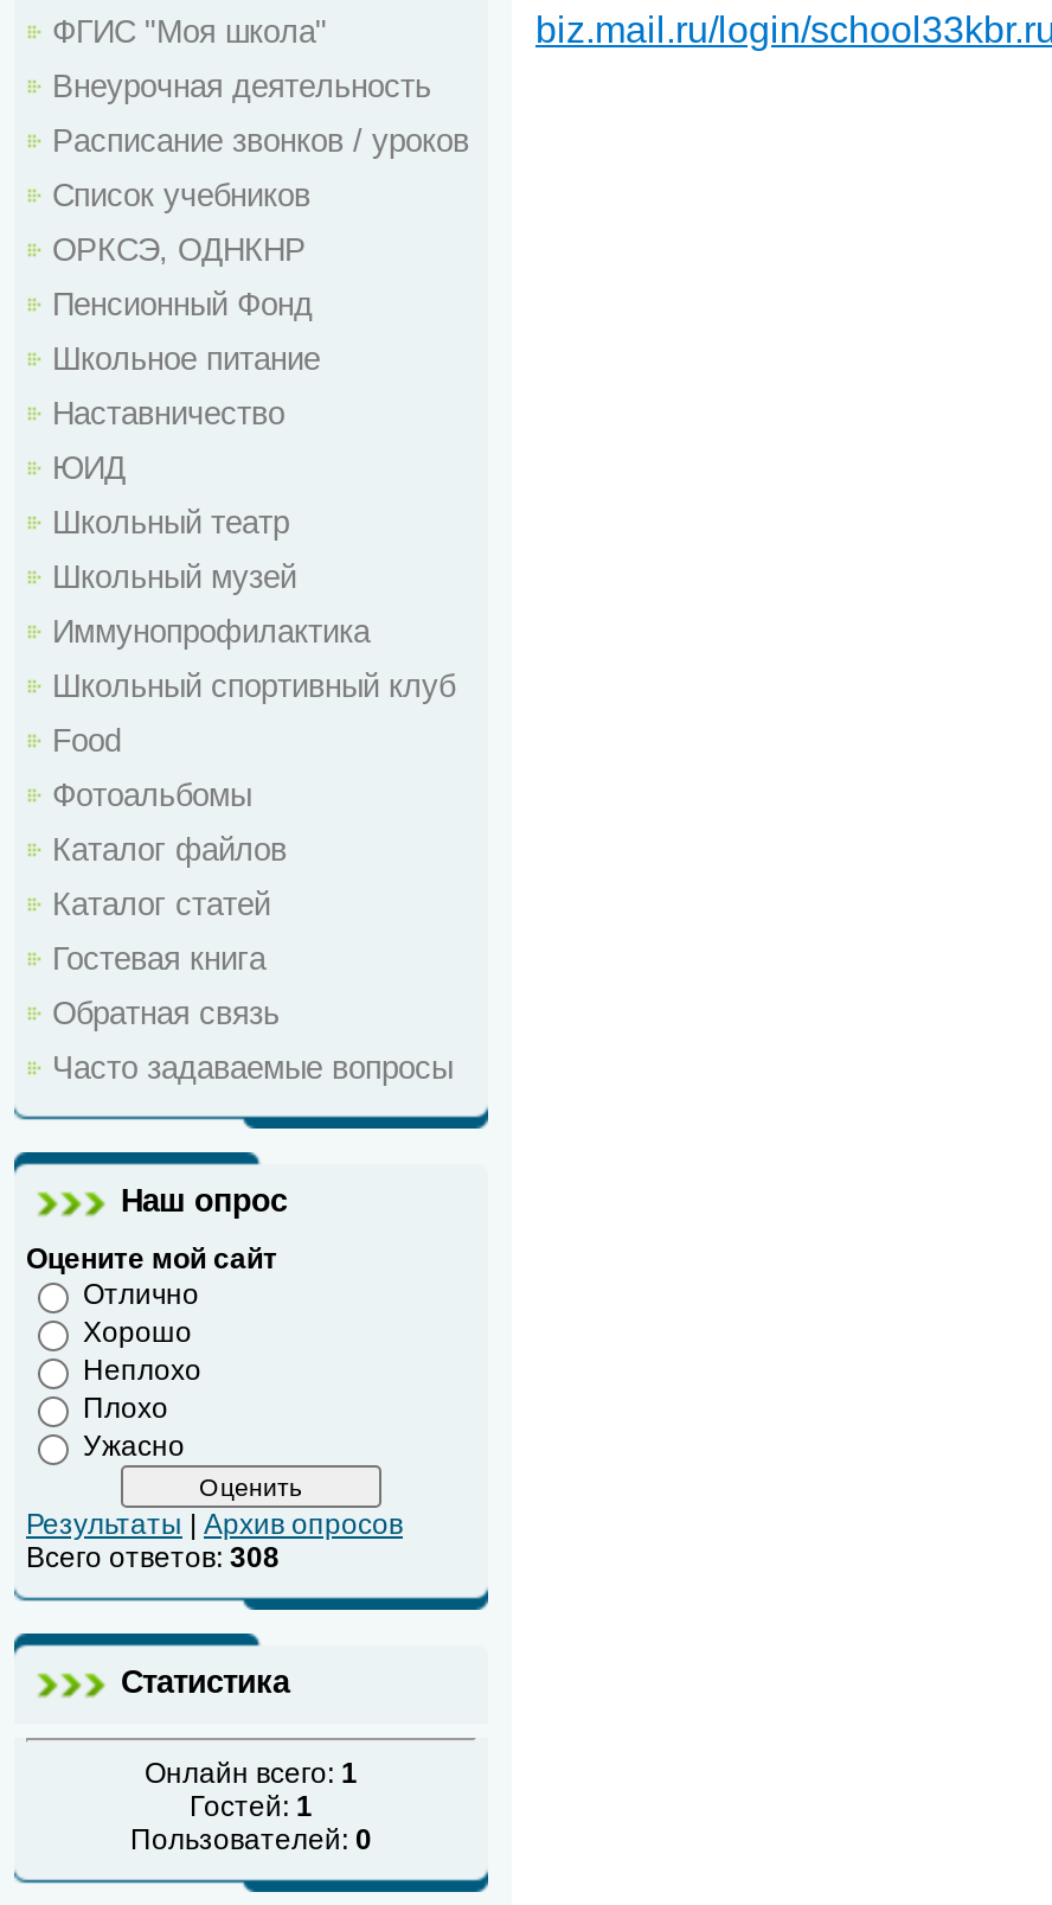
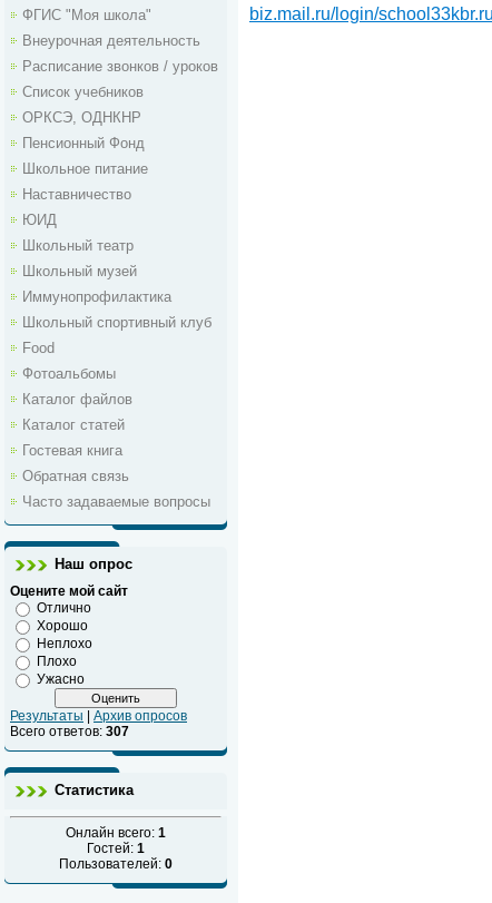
- Всего ответов:308
+ Всего ответов:307
